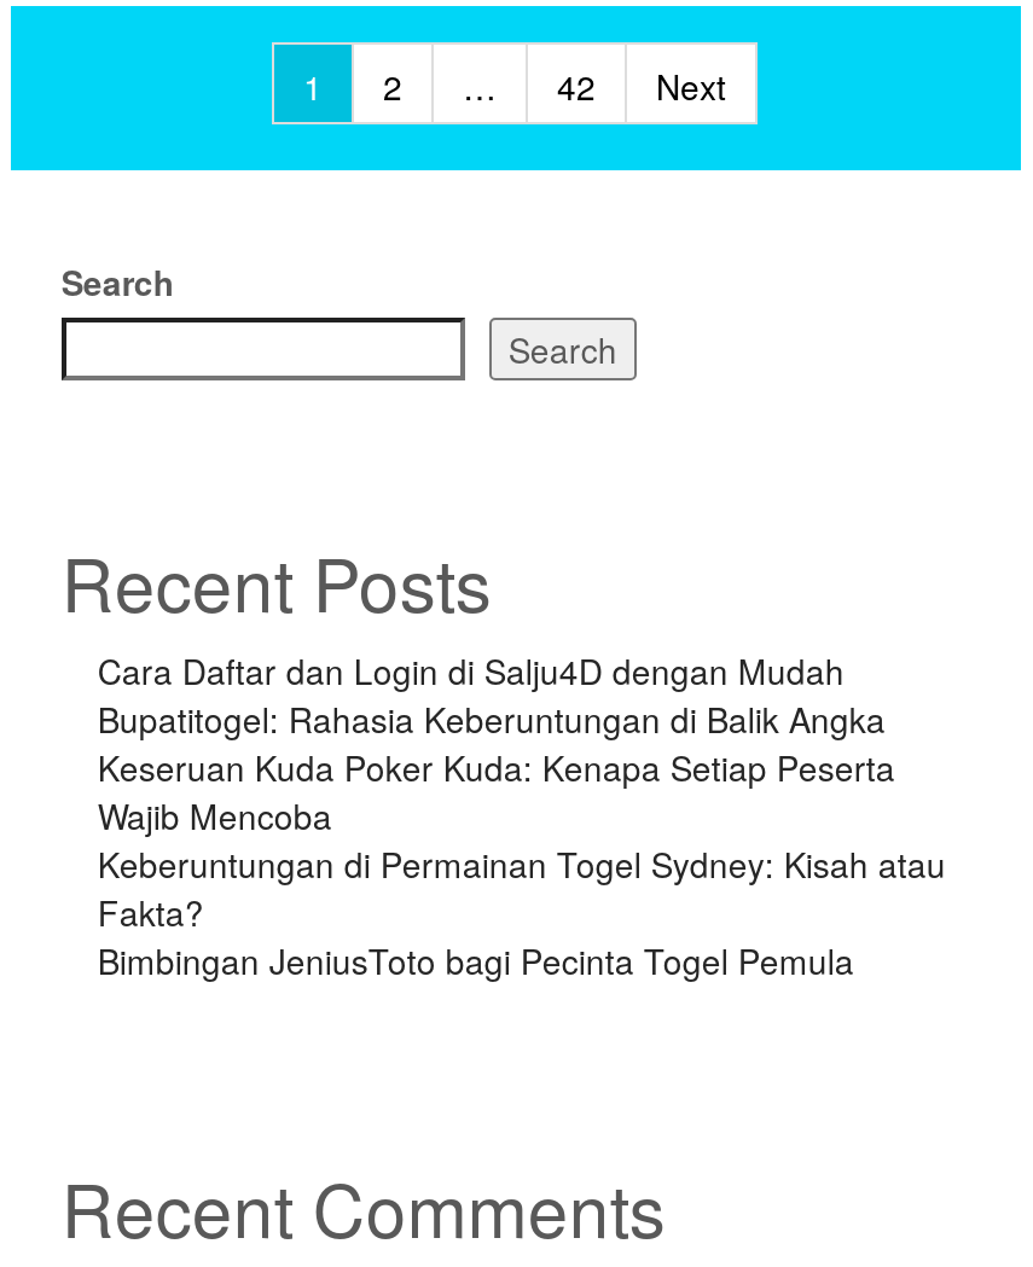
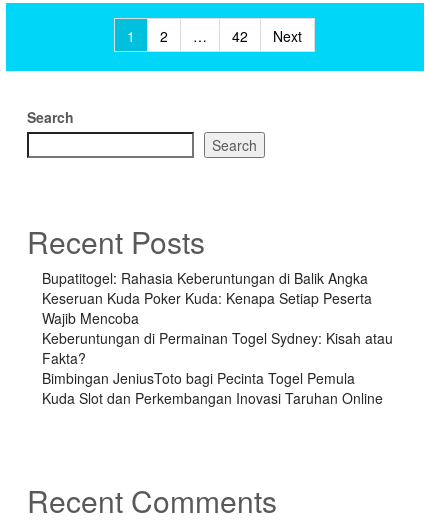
- Cara Daftar dan Login di Salju4D dengan Mudah

moved up: Bupatitogel: Rahasia Keberuntungan di Balik Angka | Keseruan Kuda Poker Kuda: Kenapa Setiap Peserta | Wajib Mencoba | Keberuntungan di Permainan Togel Sydney: Kisah atau | Fakta? | Bimbingan JeniusToto bagi Pecinta Togel Pemula

+ Kuda Slot dan Perkembangan Inovasi Taruhan Online
